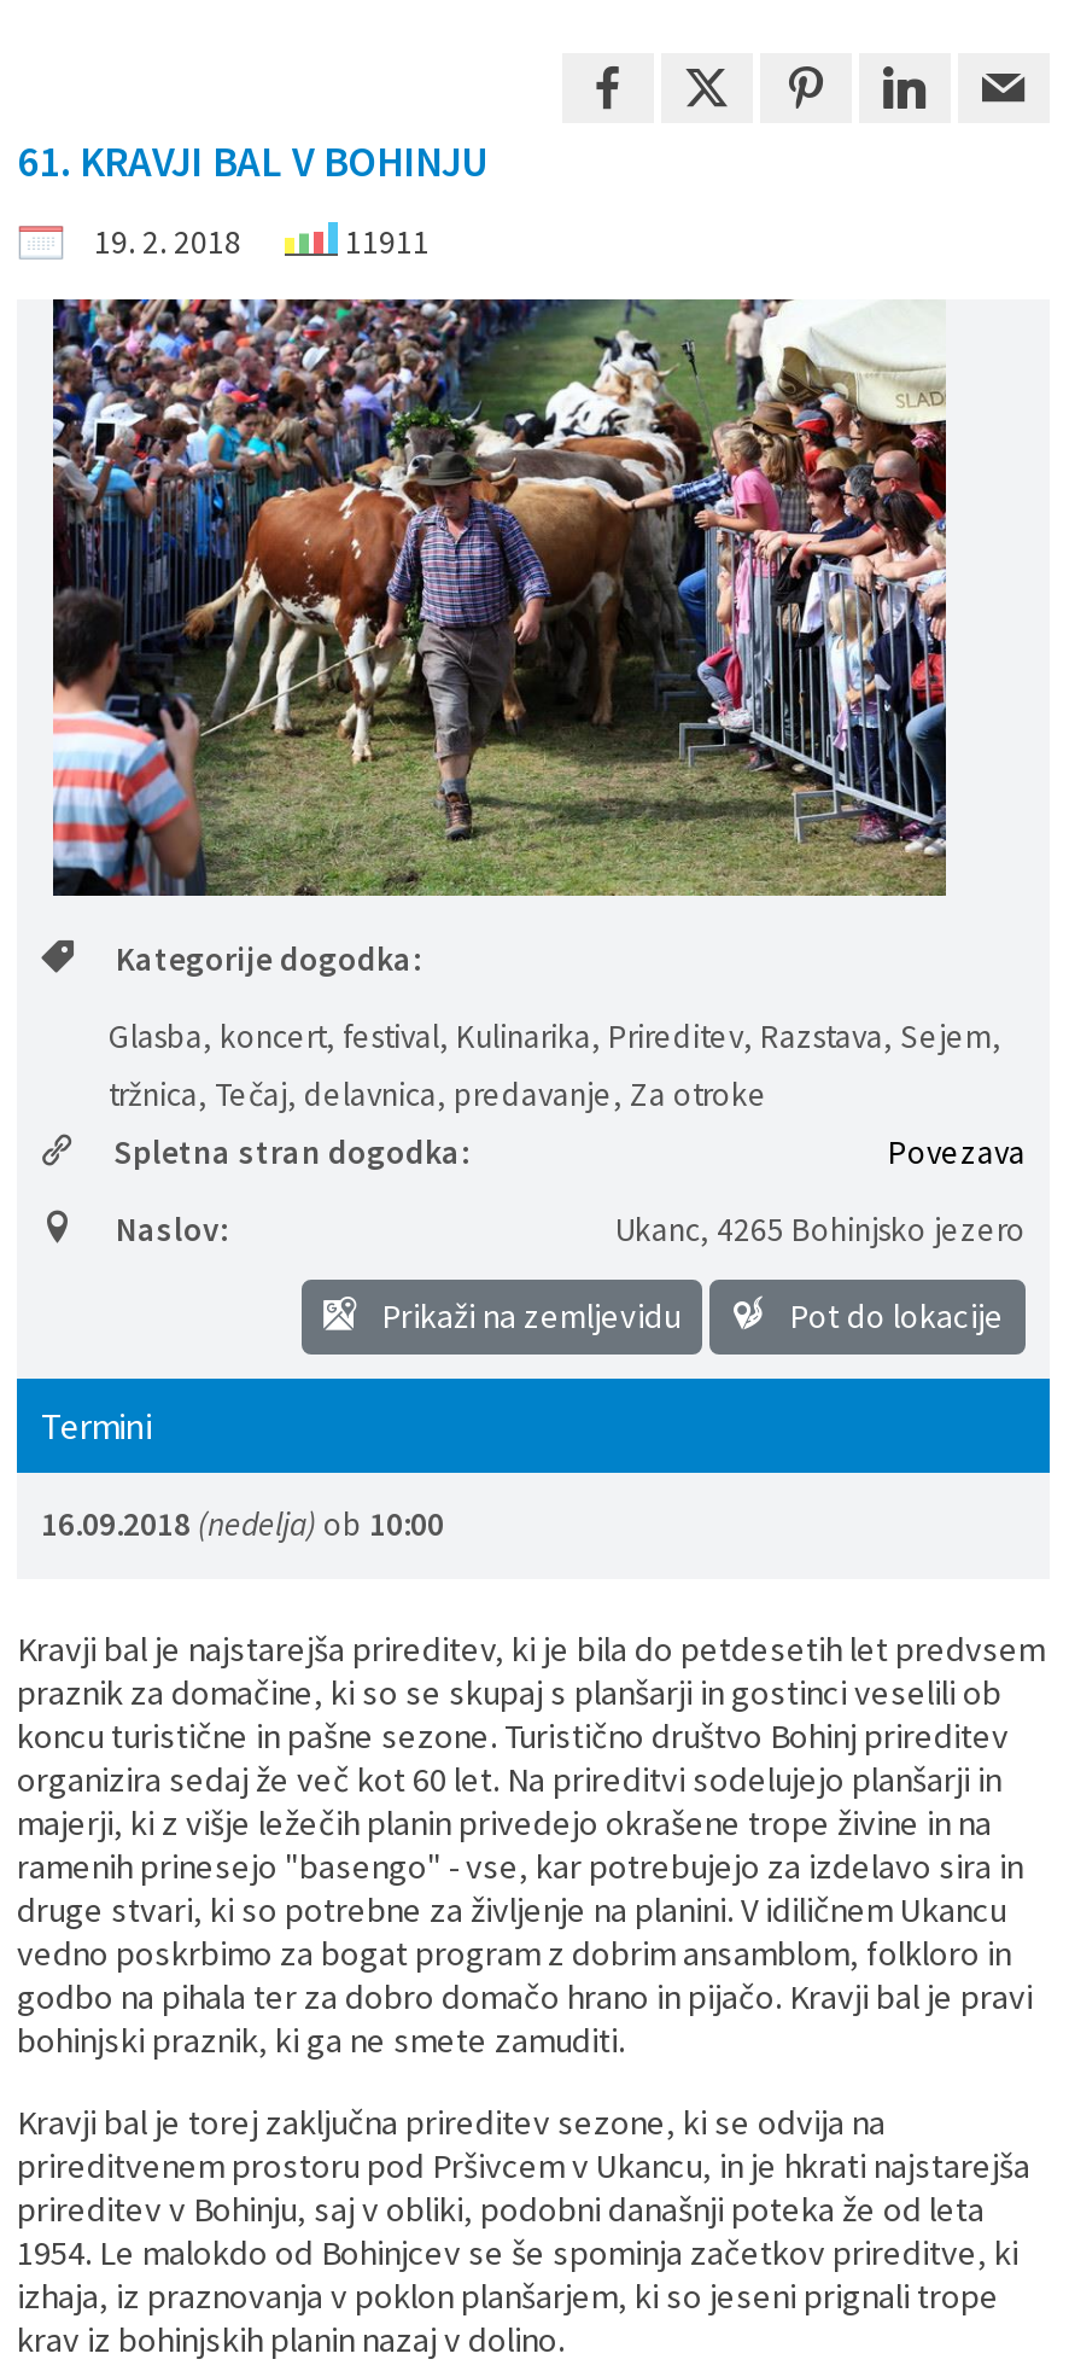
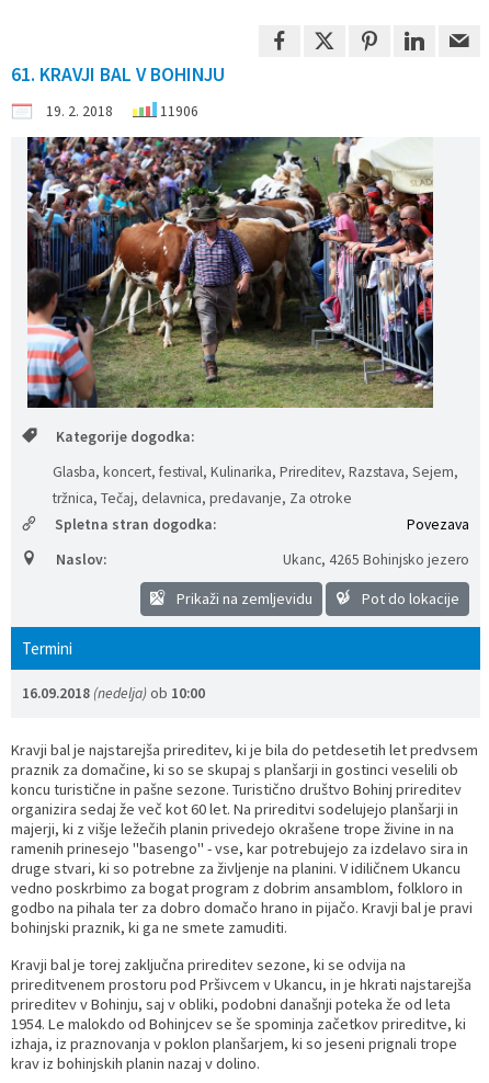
- 11911
+ 11906
